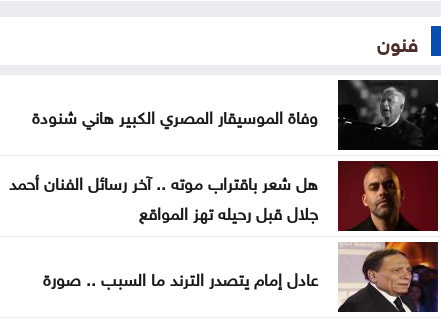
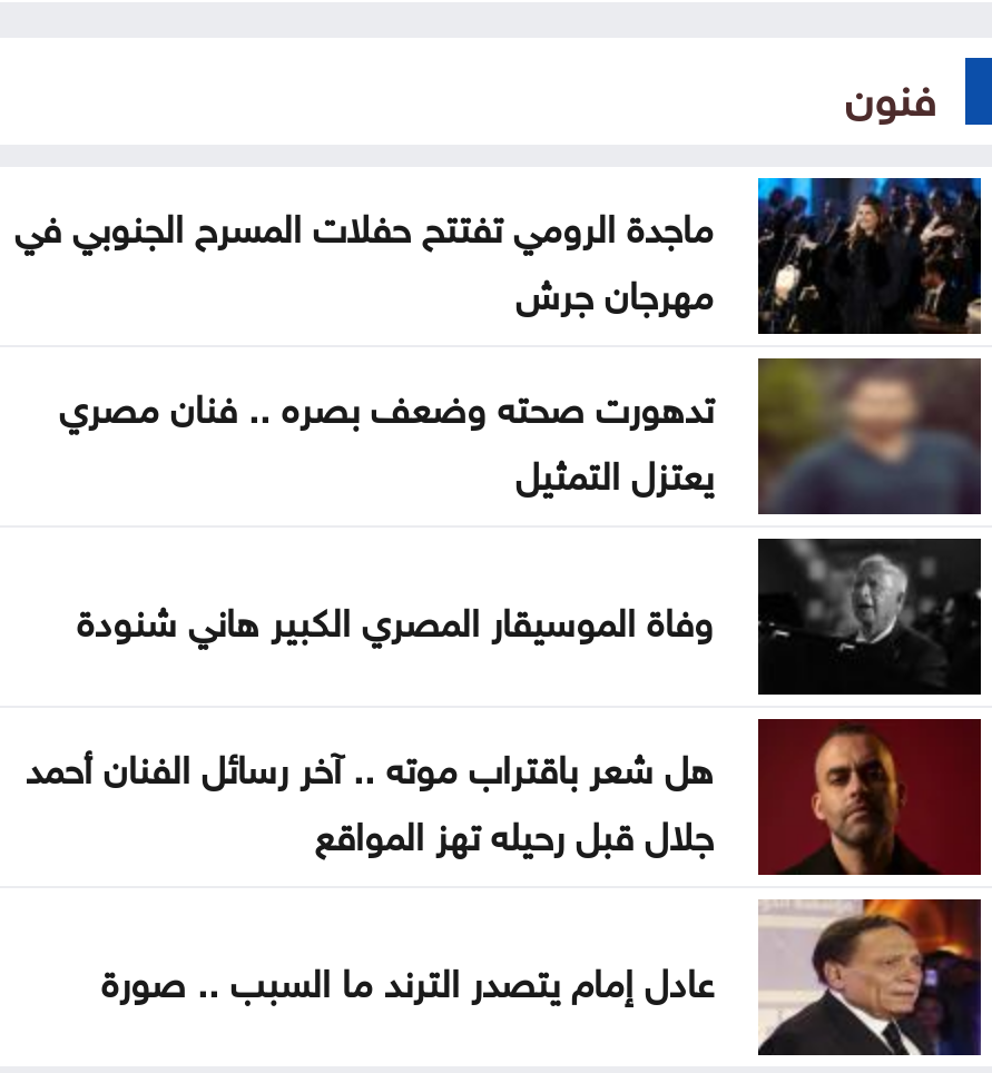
+ [image]
+ ماجدة الرومي تفتتح حفلات المسرح الجنوبي في
+ مهرجان جرش
+ تدهورت صحته وضعف بصره .. فنان مصري
+ يعتزل التمثيل

+ [image]
